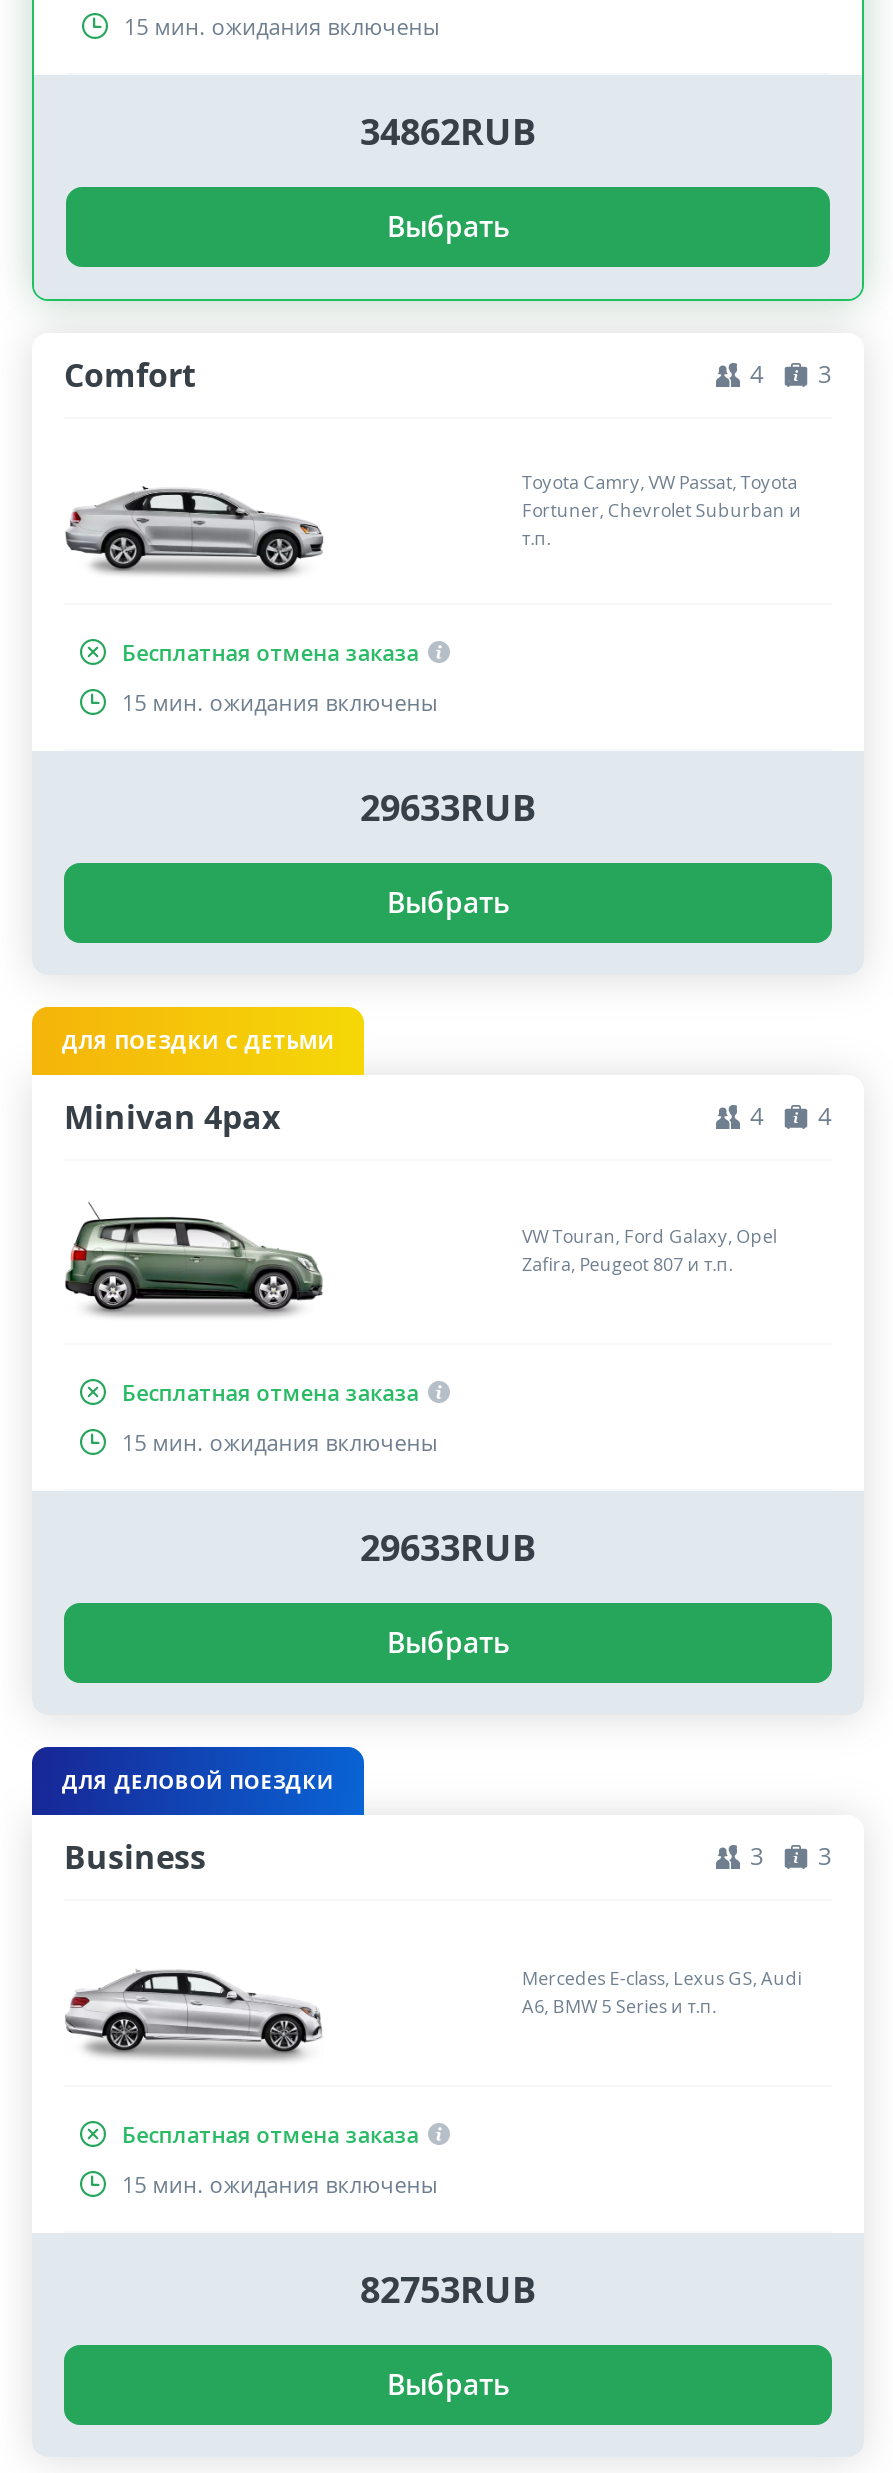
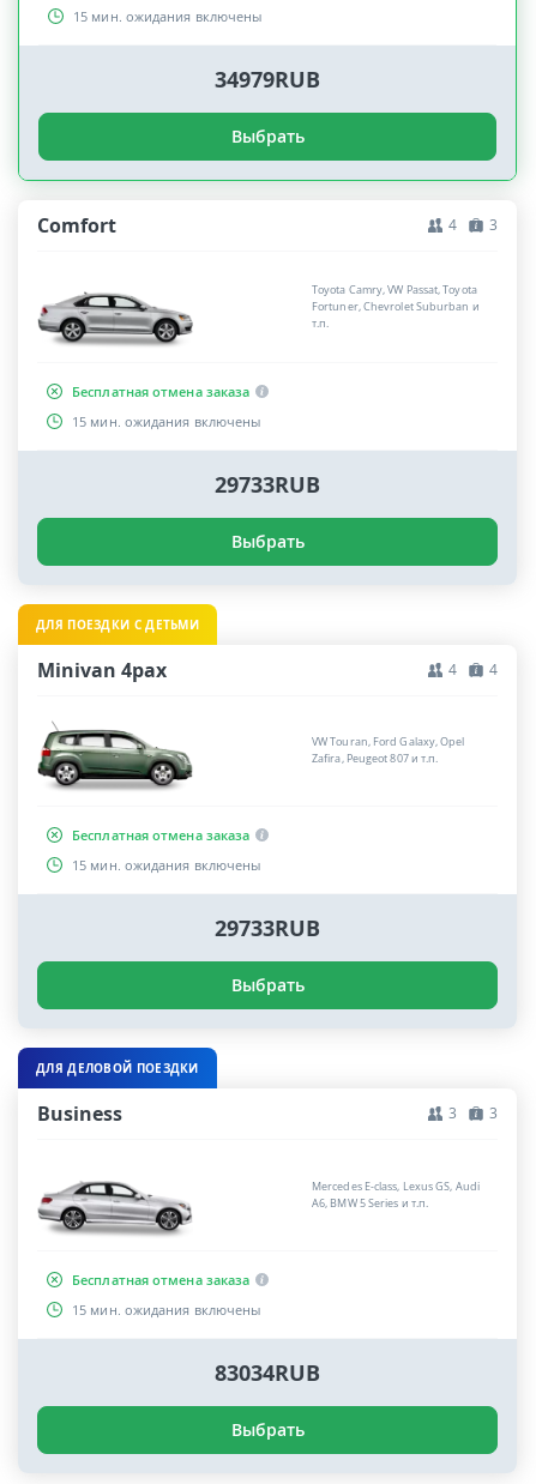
- 34862RUB
+ 34979RUB

- 29633RUB
+ 29733RUB

- 29633RUB
+ 29733RUB

- 82753RUB
+ 83034RUB
